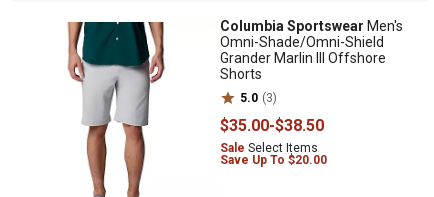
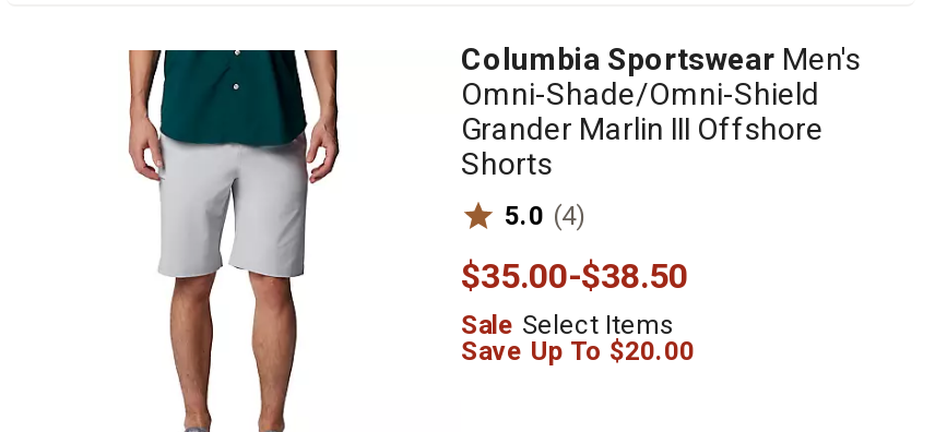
- 5.0 (3)
+ 5.0 (4)
